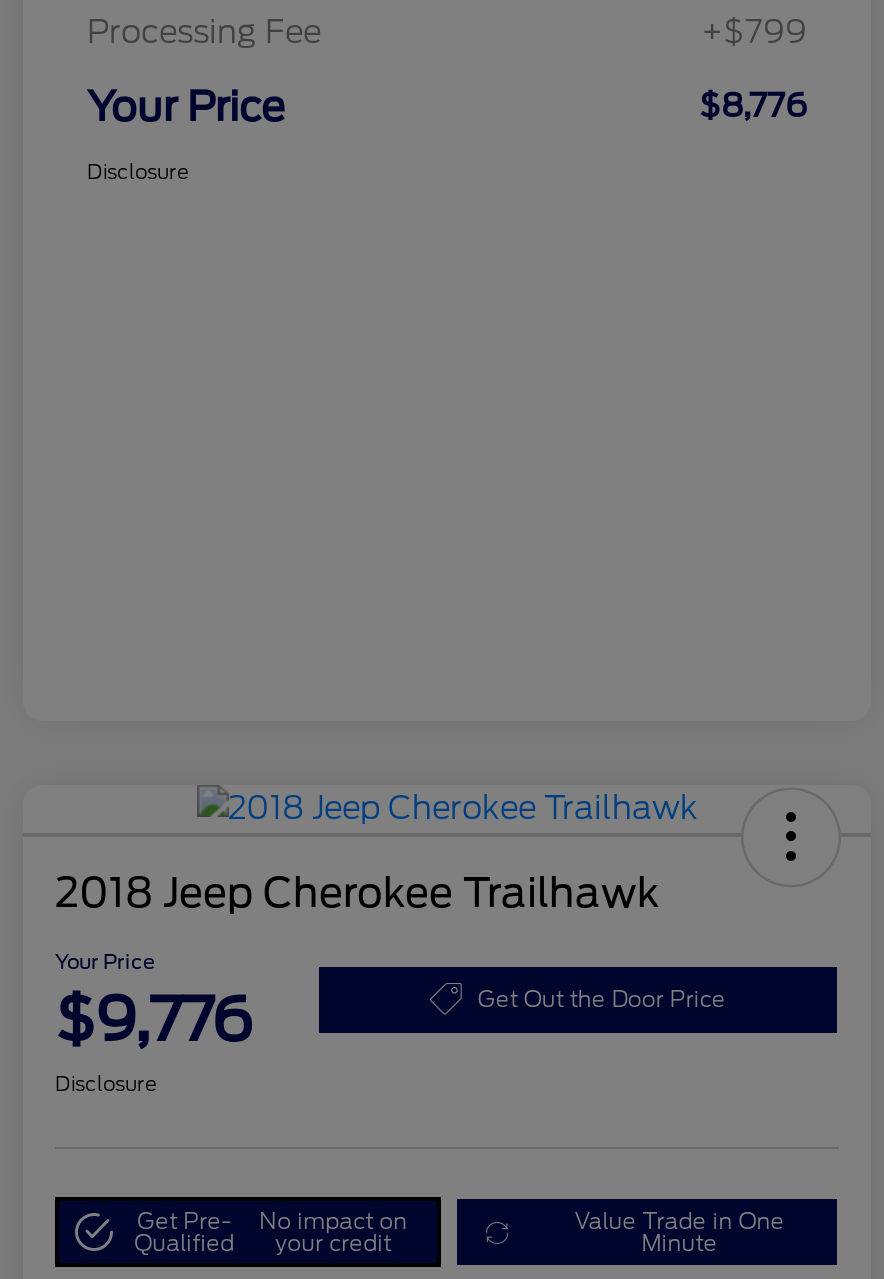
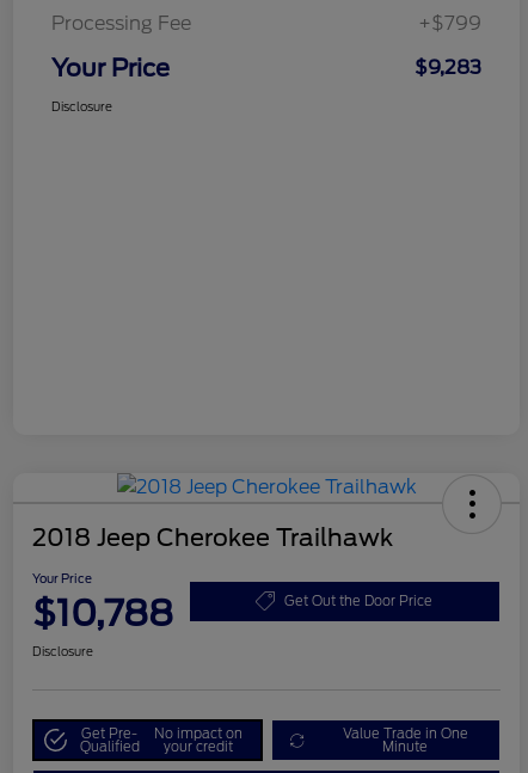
- $8,776
+ $9,283

- $9,776
+ $10,788
